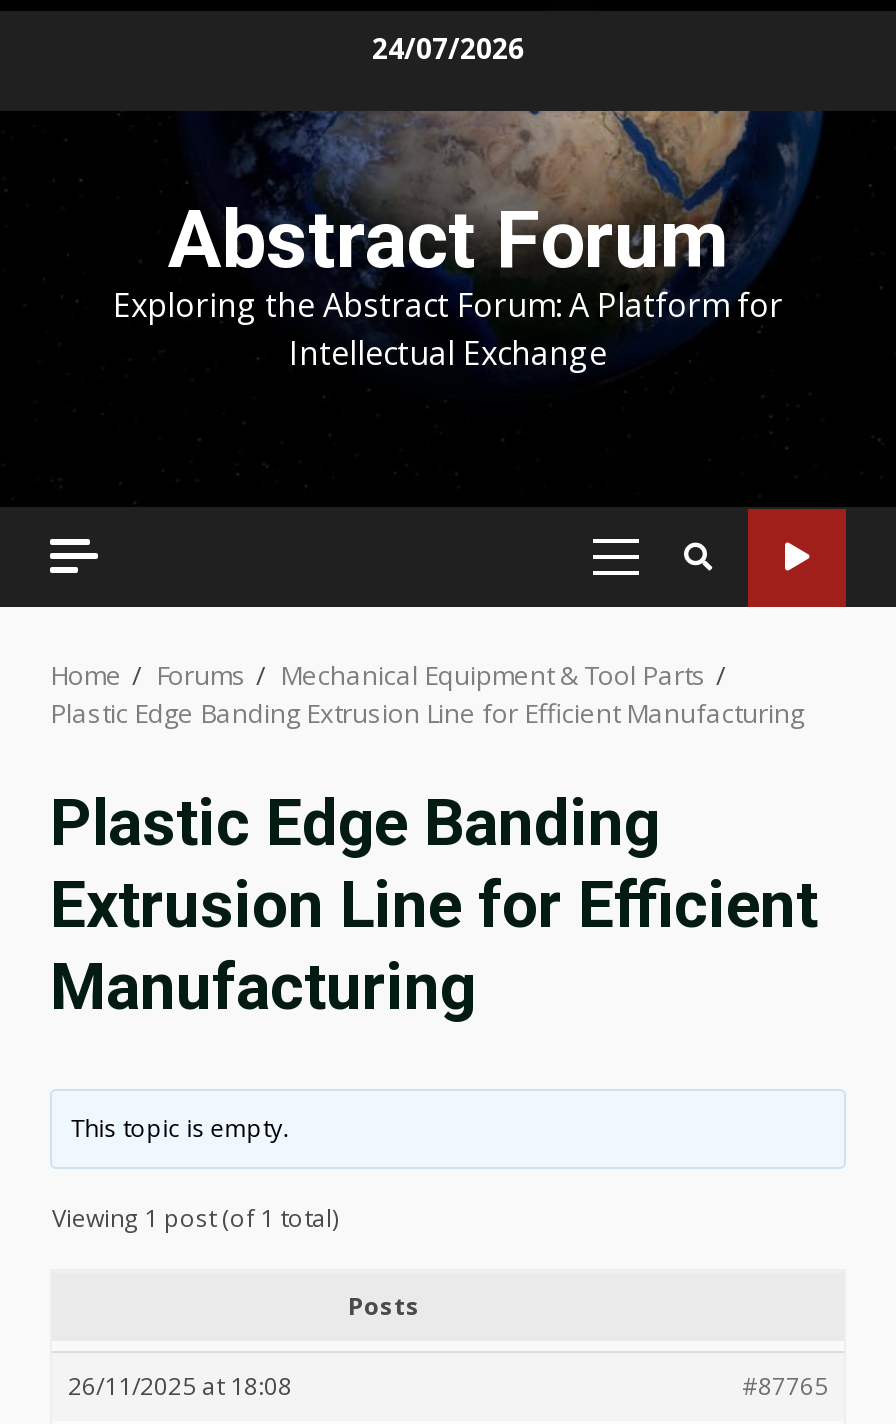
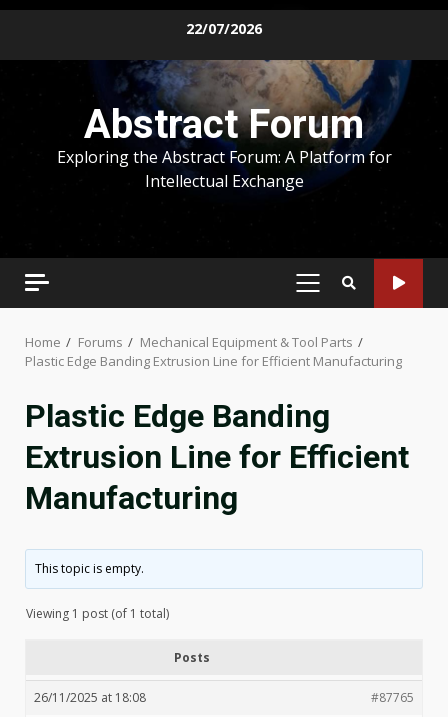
- 24/07/2026
+ 22/07/2026
